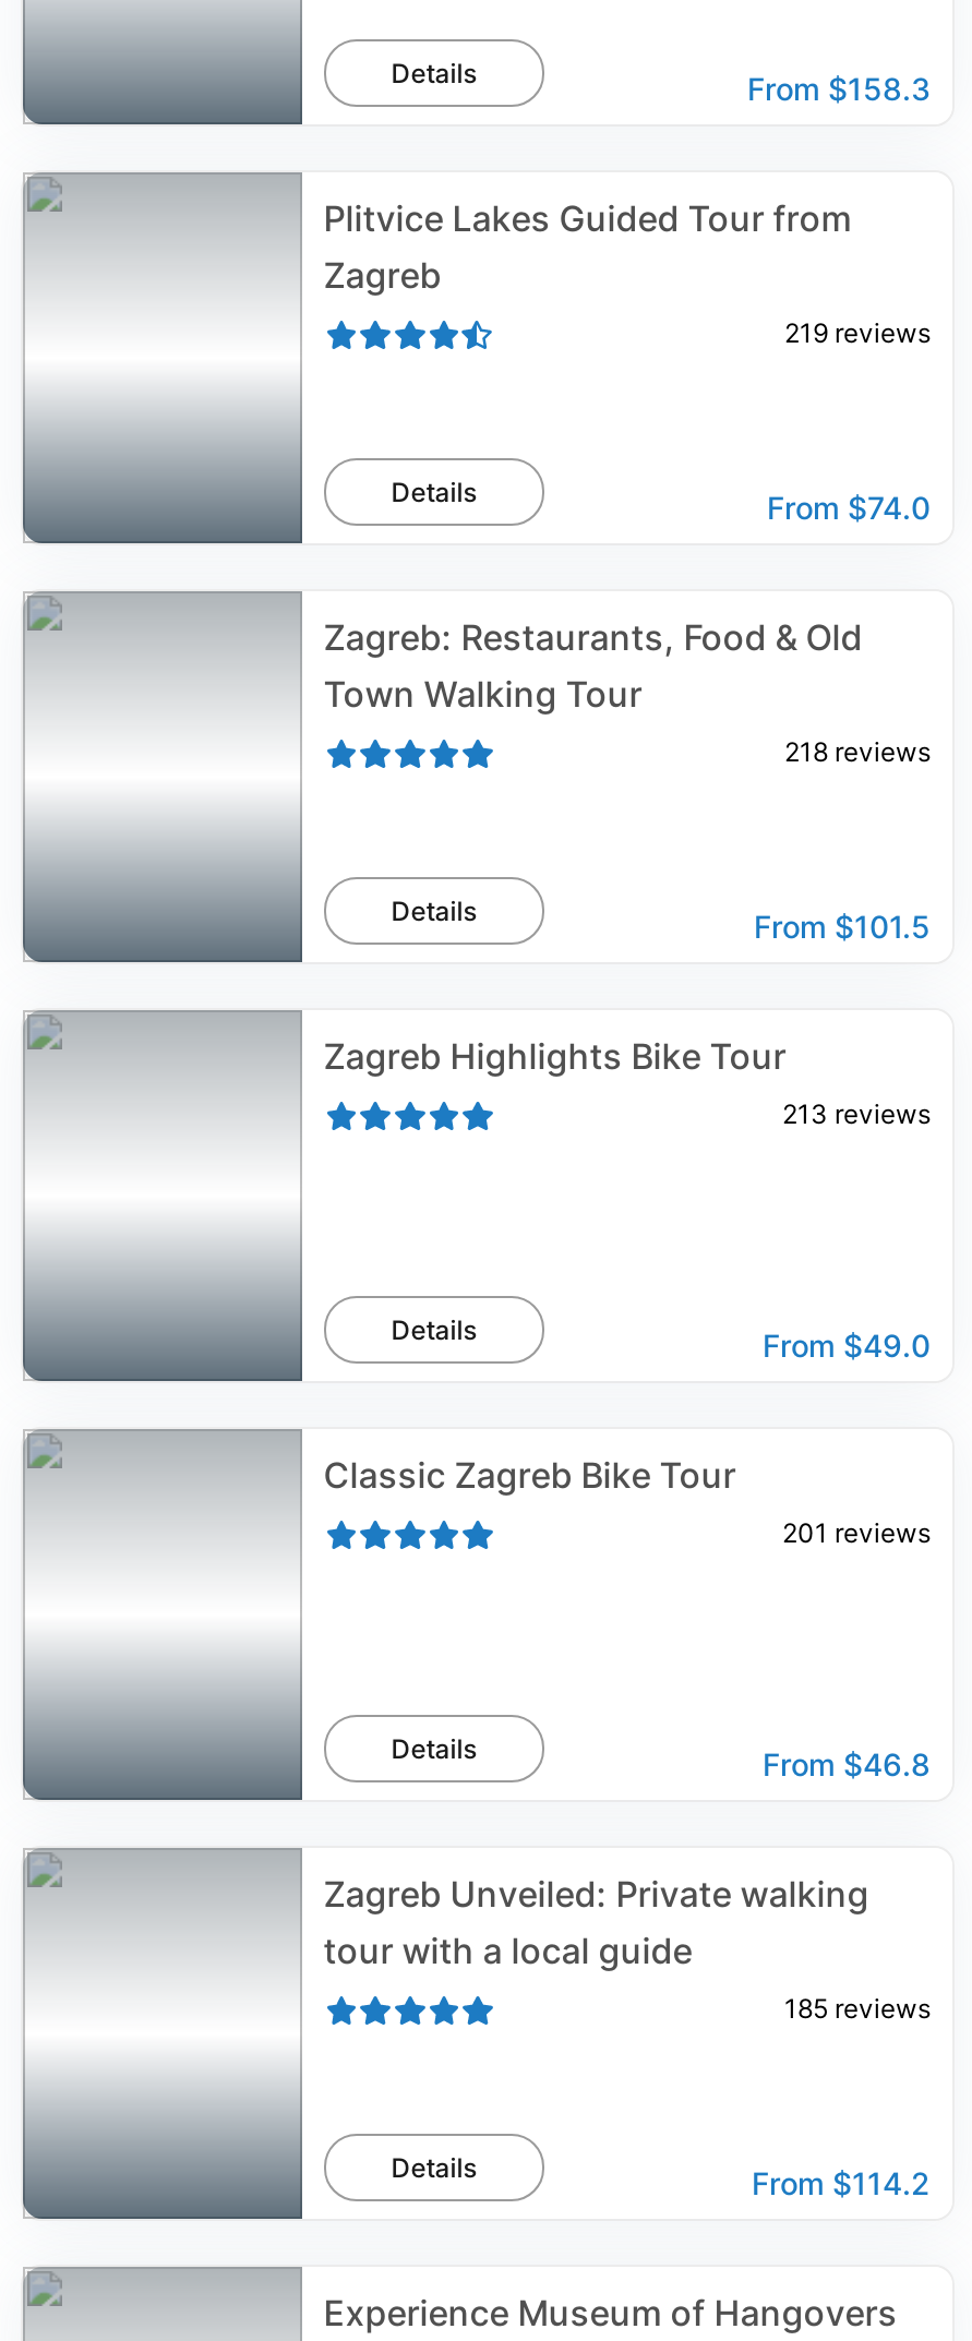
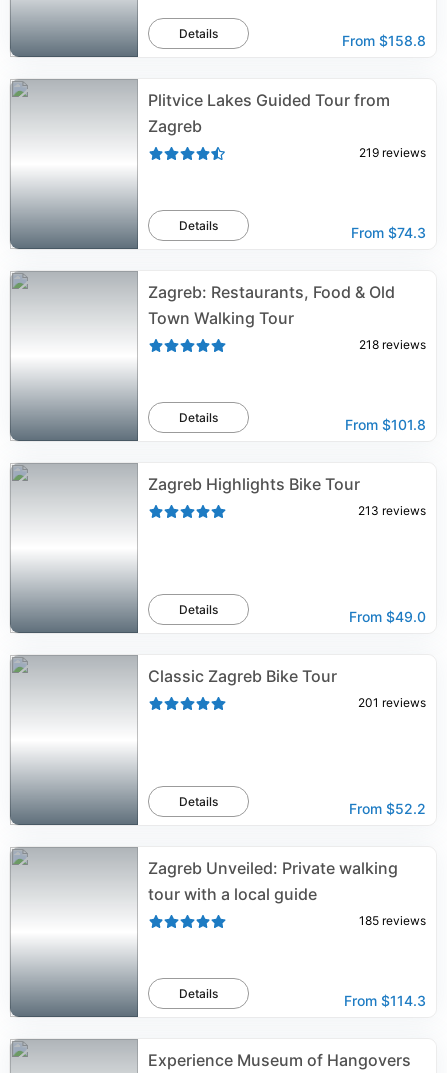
- From $158.3
+ From $158.8

- From $74.0
+ From $74.3

- From $101.5
+ From $101.8

- From $46.8
+ From $52.2

- From $114.2
+ From $114.3
